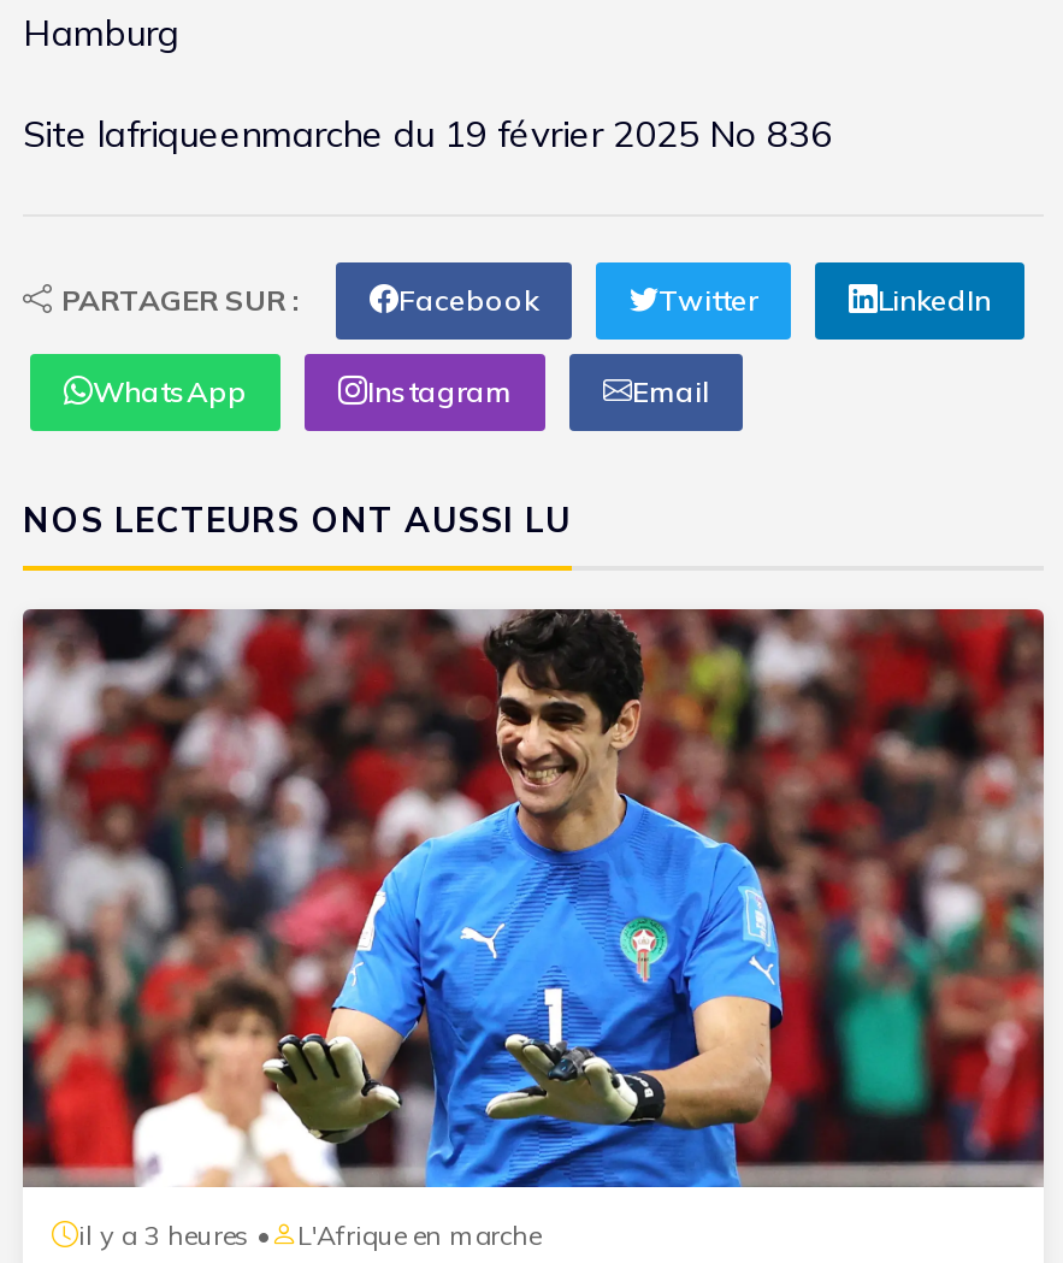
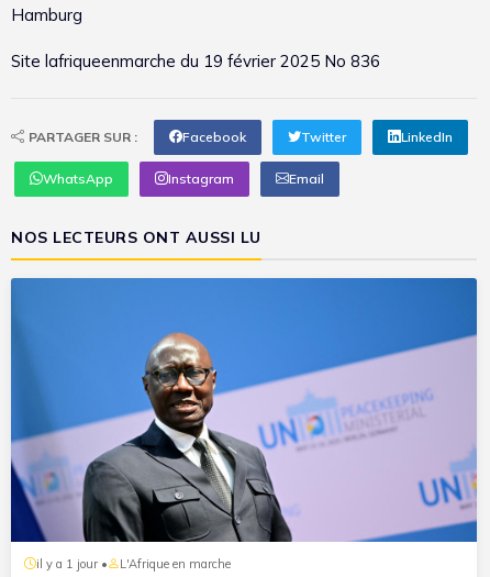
- [image]
- il y a 3 heures • L'Afrique en marche
+ [image]
+ il y a 1 jour • L'Afrique en marche
